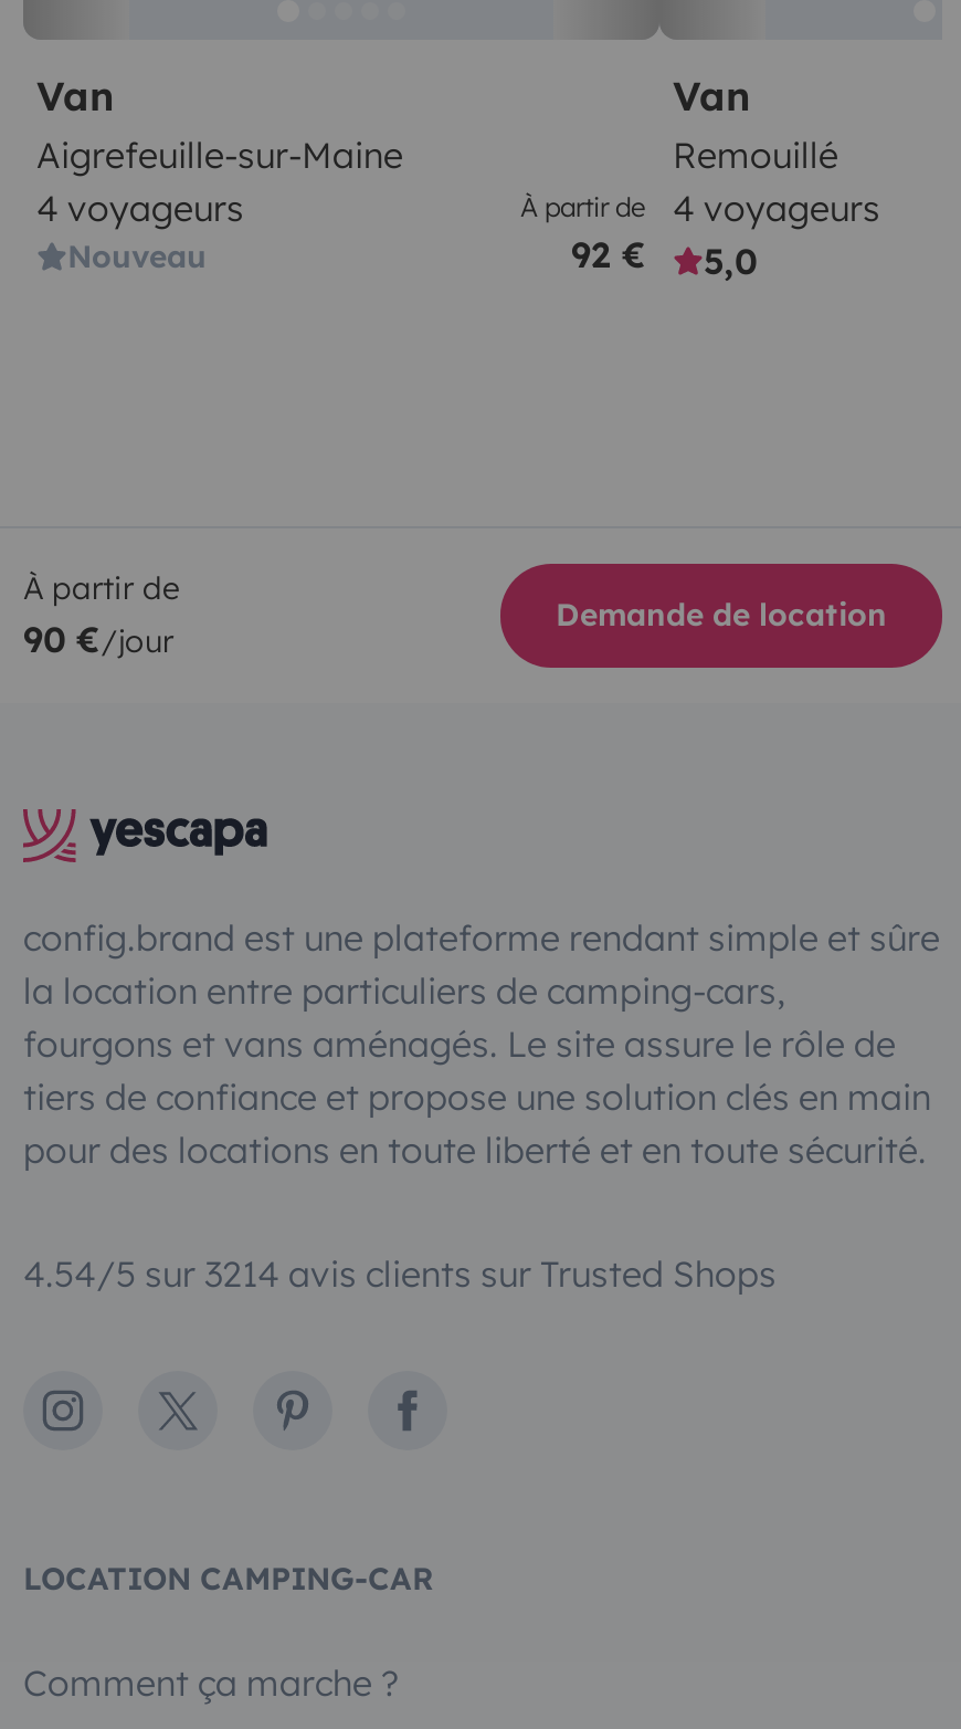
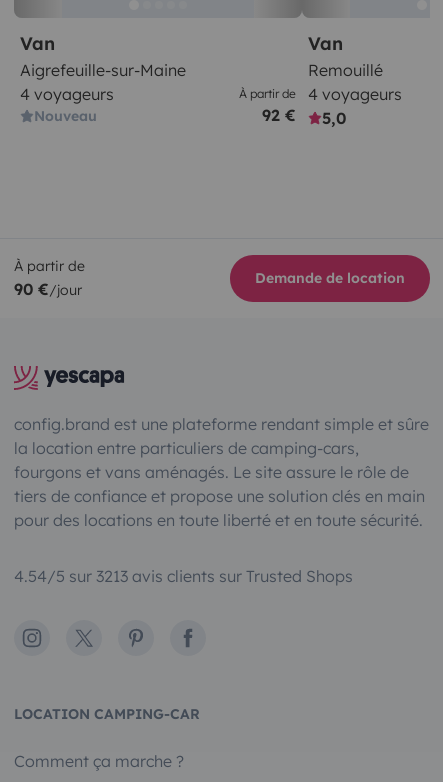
- 4.54/5 sur 3214 avis clients sur Trusted Shops
+ 4.54/5 sur 3213 avis clients sur Trusted Shops
